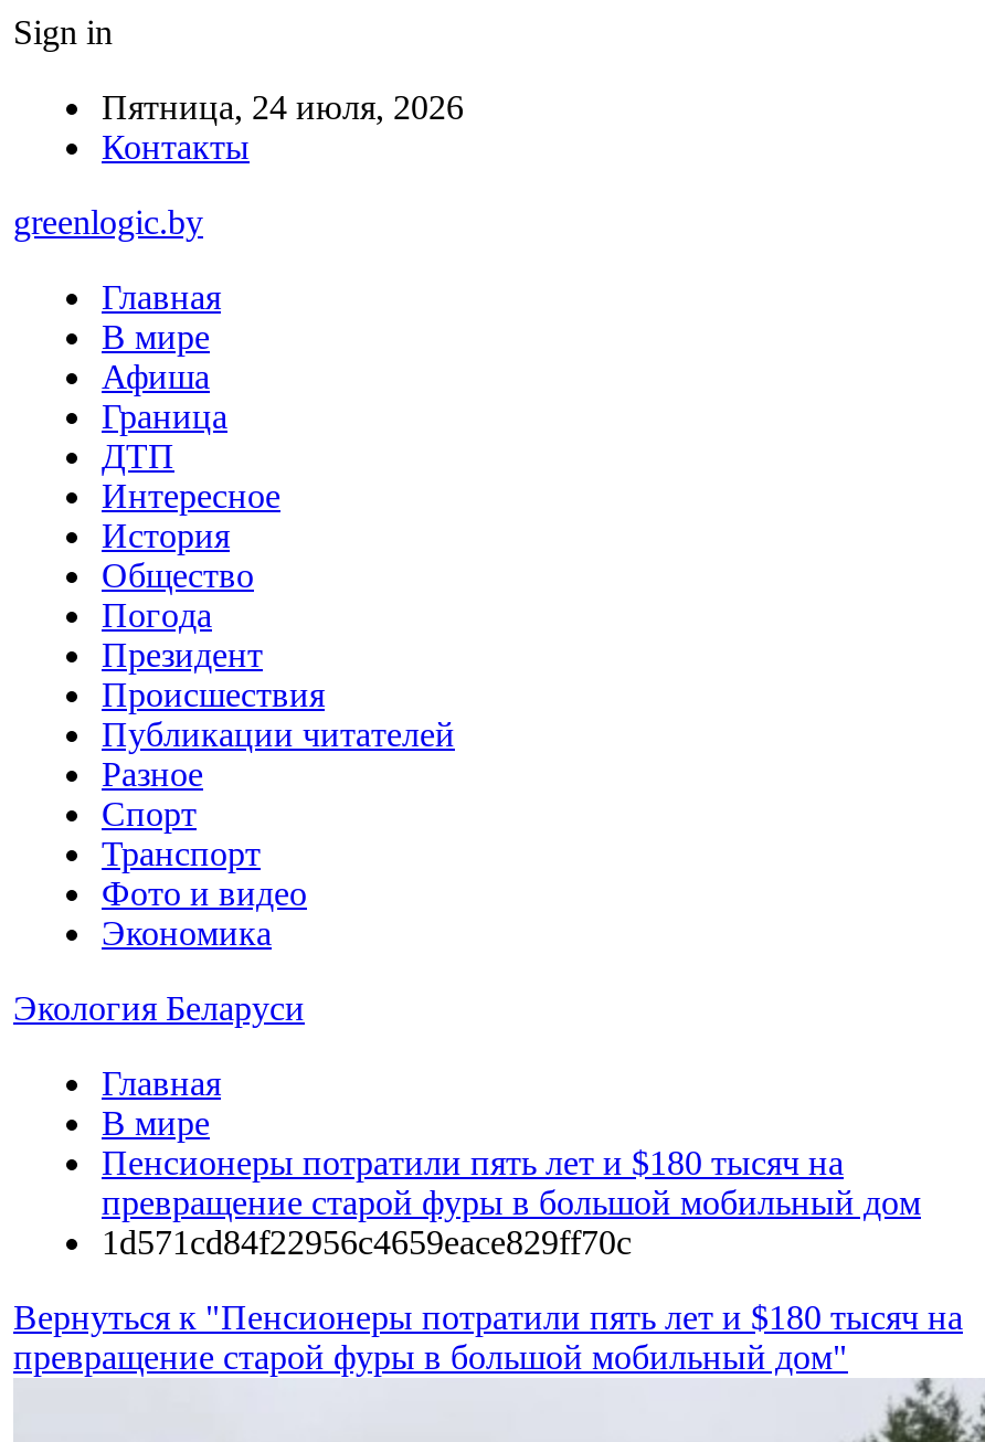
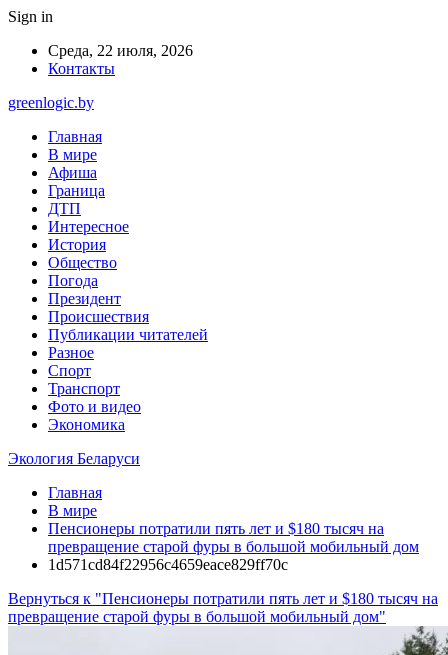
- Пятница, 24 июля, 2026
+ Среда, 22 июля, 2026
